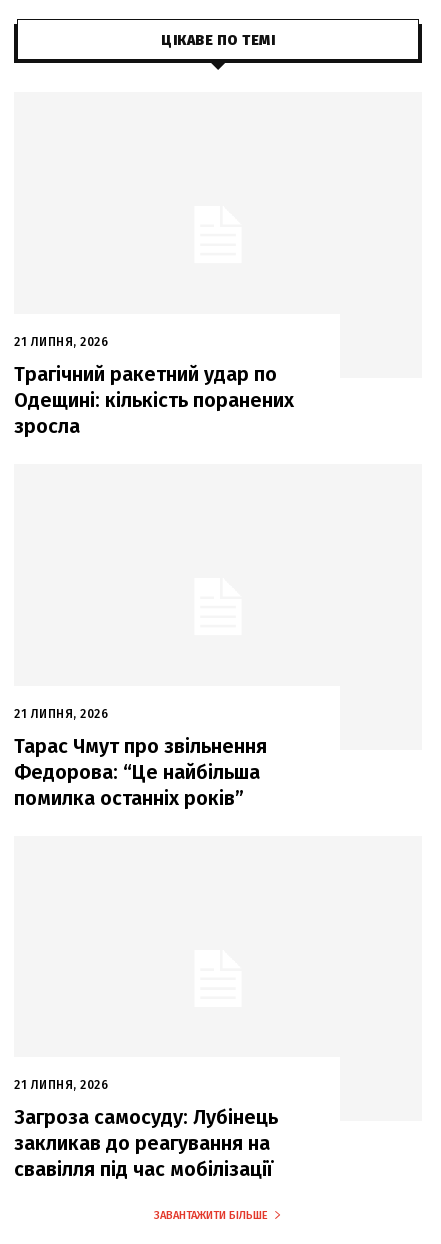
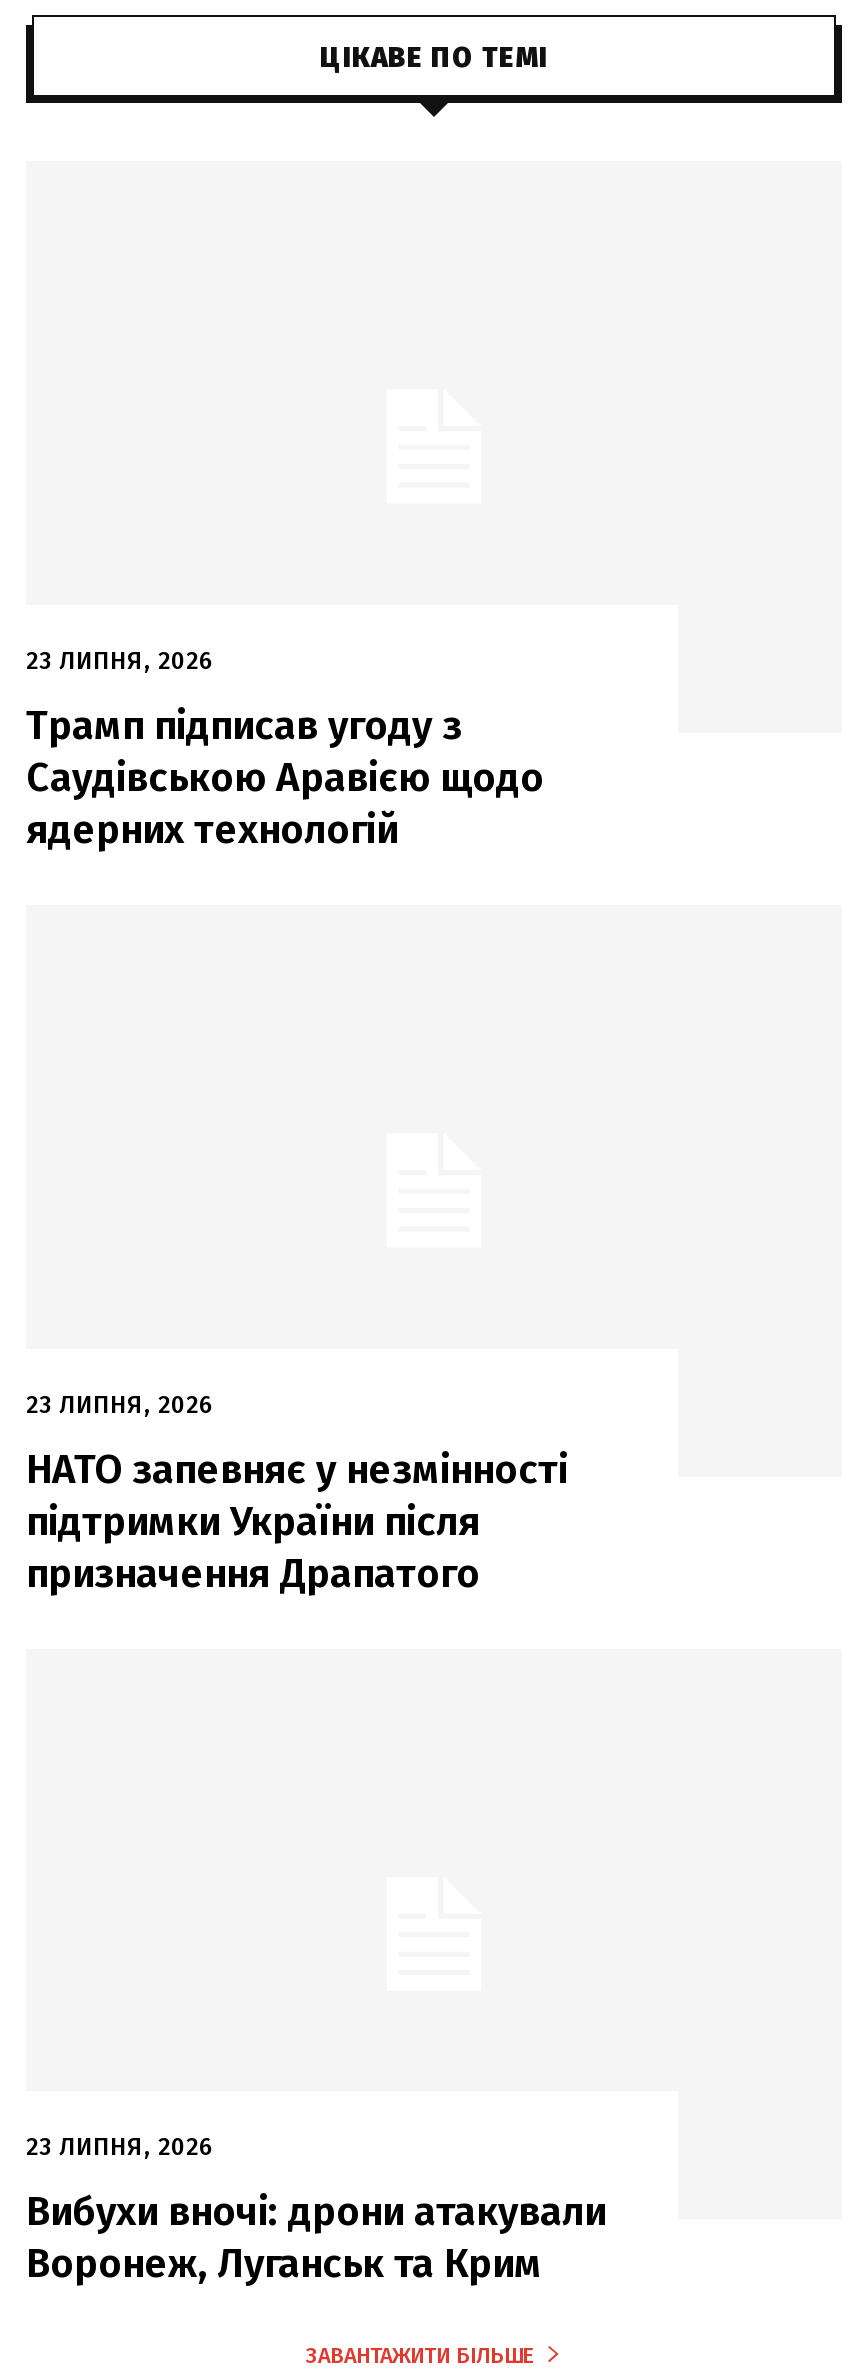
- 21 ЛИПНЯ, 2026
+ 23 ЛИПНЯ, 2026

- Трагічний ракетний удар по
- Одещині: кількість поранених
- зросла
+ Трамп підписав угоду з
+ Саудівською Аравією щодо
+ ядерних технологій

- 21 ЛИПНЯ, 2026
+ 23 ЛИПНЯ, 2026

- Тарас Чмут про звільнення
- Федорова: “Це найбільша
- помилка останніх років”
+ НАТО запевняє у незмінності
+ підтримки України після
+ призначення Драпатого

- 21 ЛИПНЯ, 2026
+ 23 ЛИПНЯ, 2026

- Загроза самосуду: Лубінець
- закликав до реагування на
- свавілля під час мобілізації
+ Вибухи вночі: дрони атакували
+ Воронеж, Луганськ та Крим
